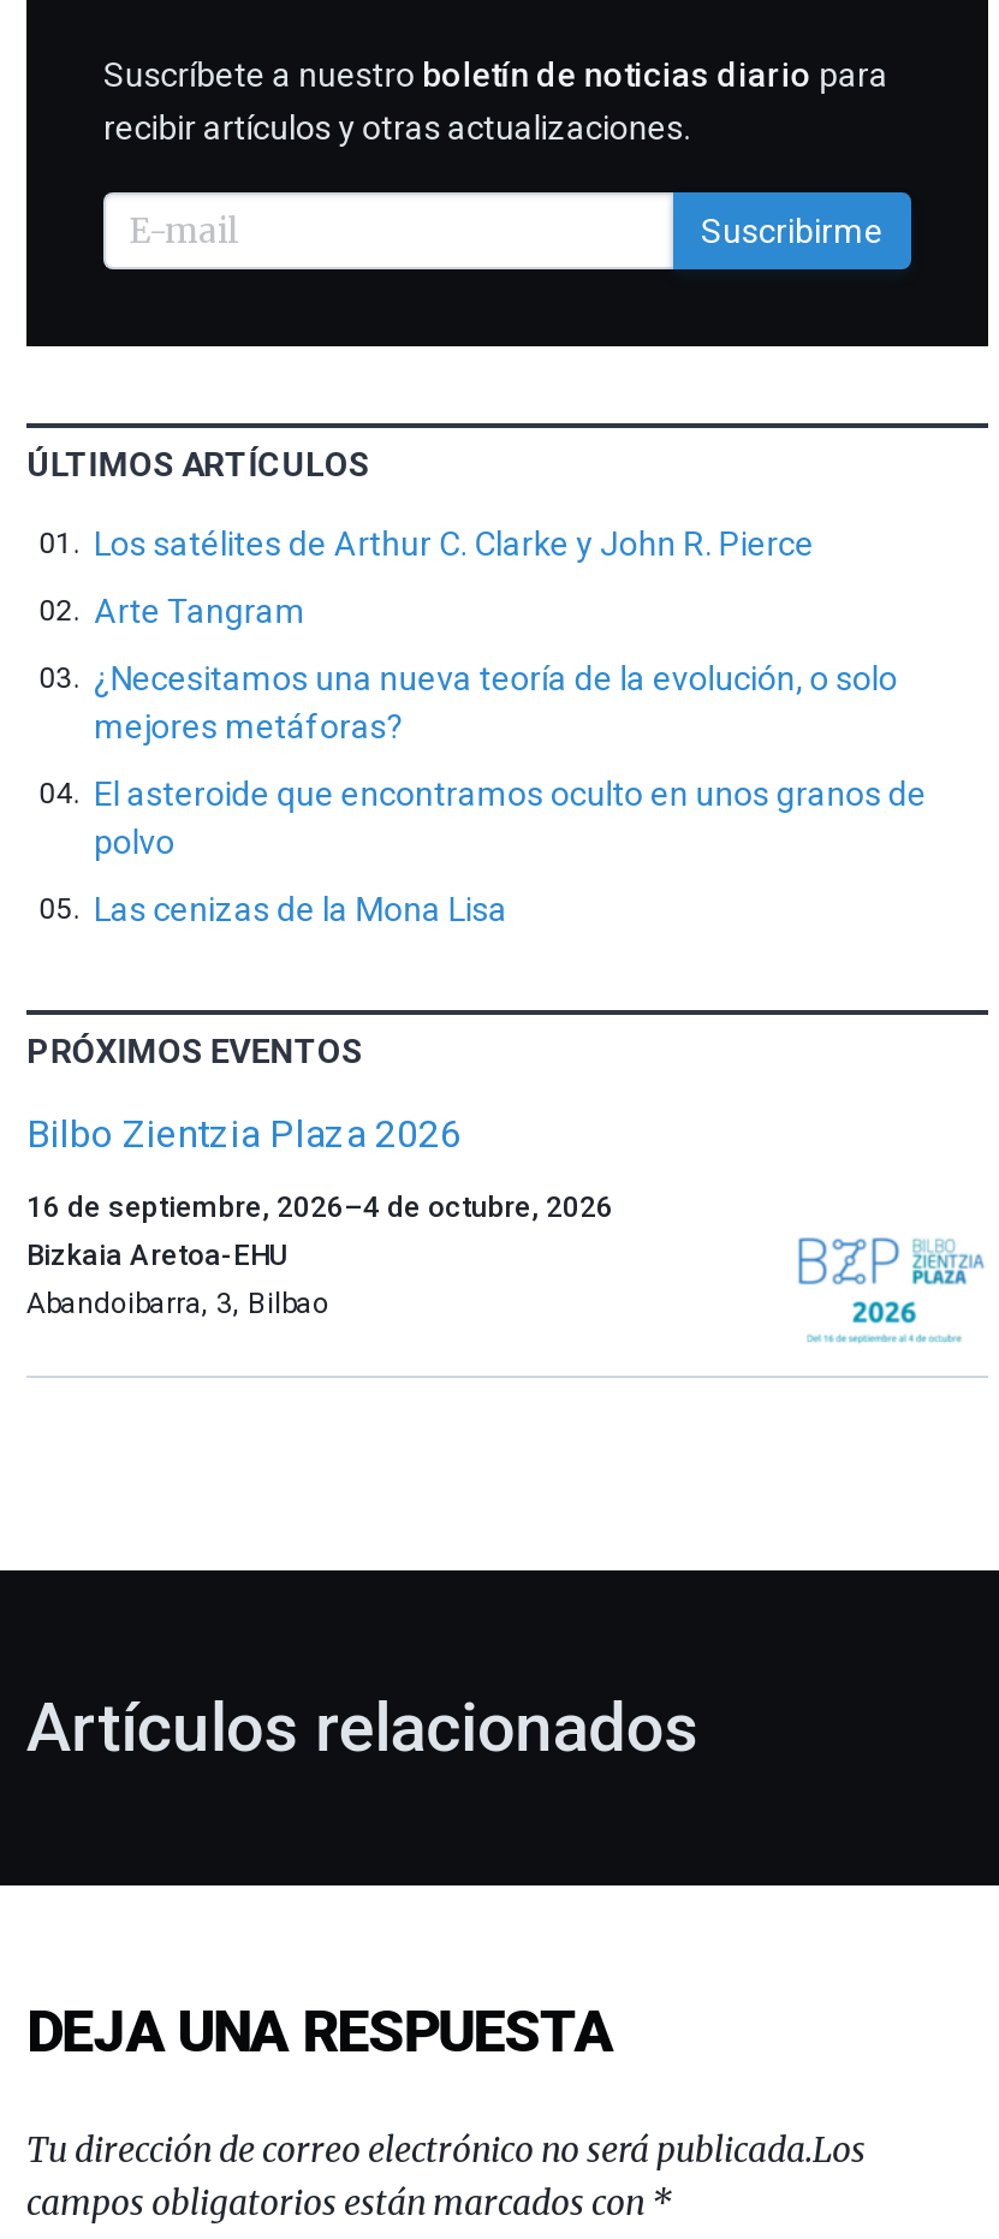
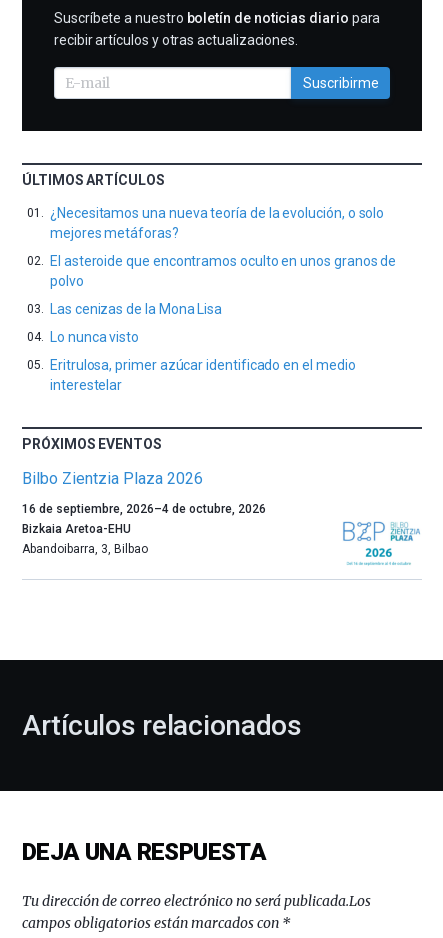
- Los satélites de Arthur C. Clarke y John R. Pierce
- Arte Tangram

moved up: ¿Necesitamos una nueva teoría de la evolución, o solo | mejores metáforas? | El asteroide que encontramos oculto en unos granos de | polvo | Las cenizas de la Mona Lisa

+ Lo nunca visto
+ Eritrulosa, primer azúcar identificado en el medio
+ interestelar
